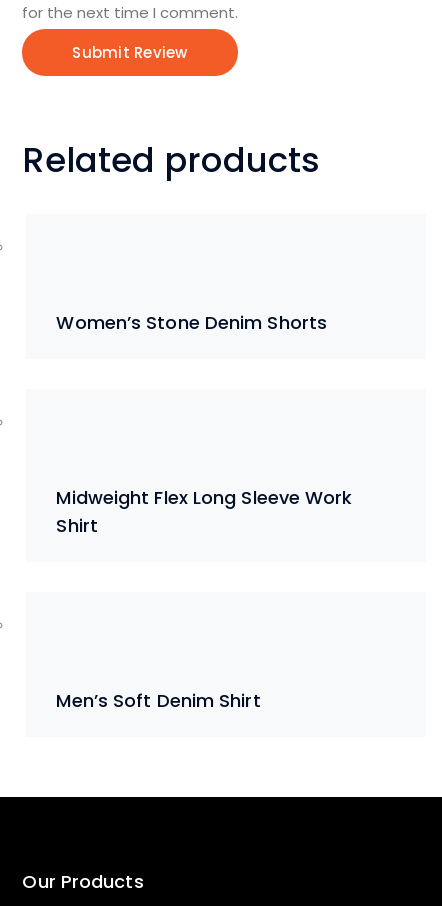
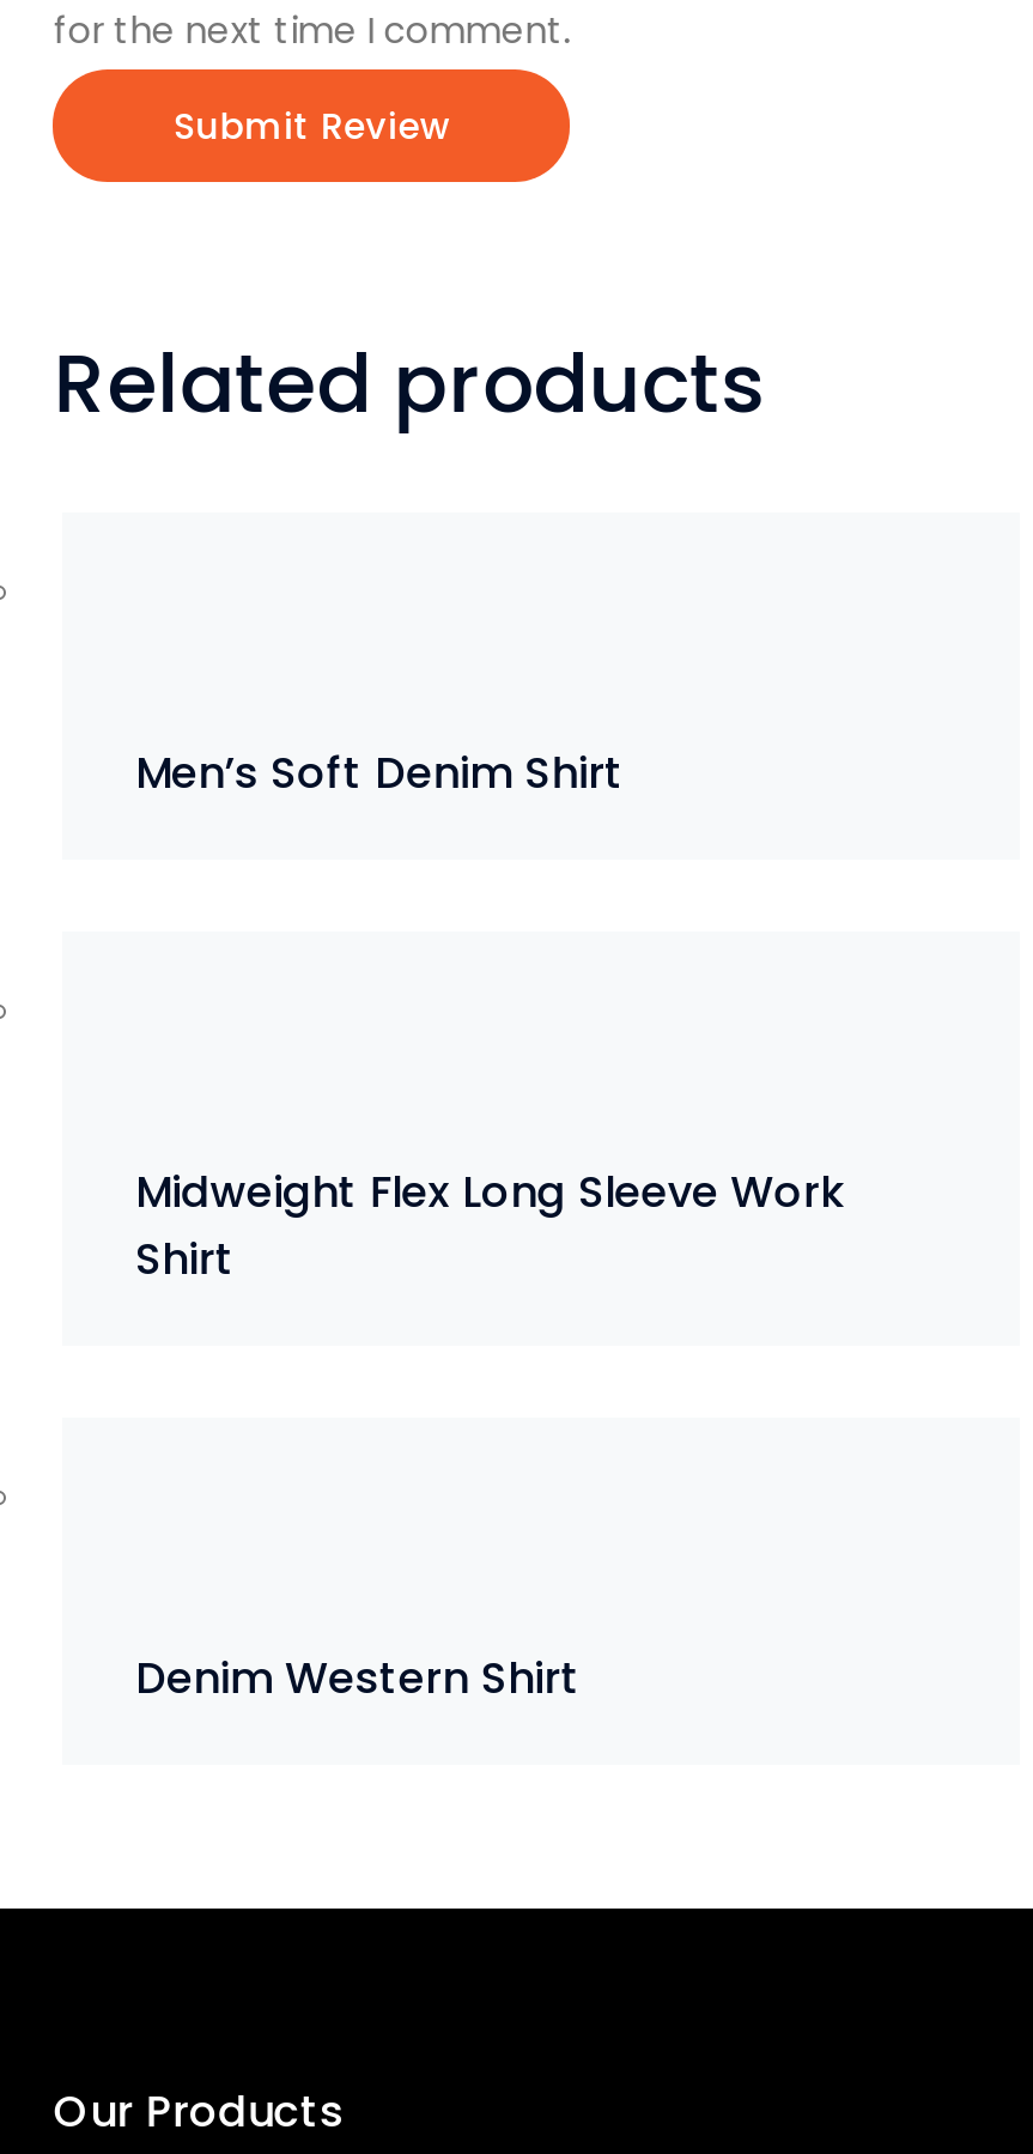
- Women’s Stone Denim Shorts

+ Denim Western Shirt

moved up: Men’s Soft Denim Shirt
